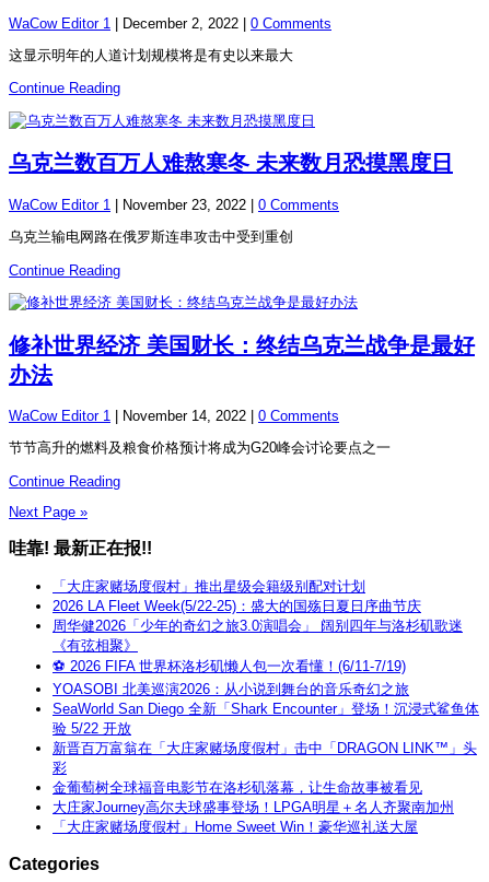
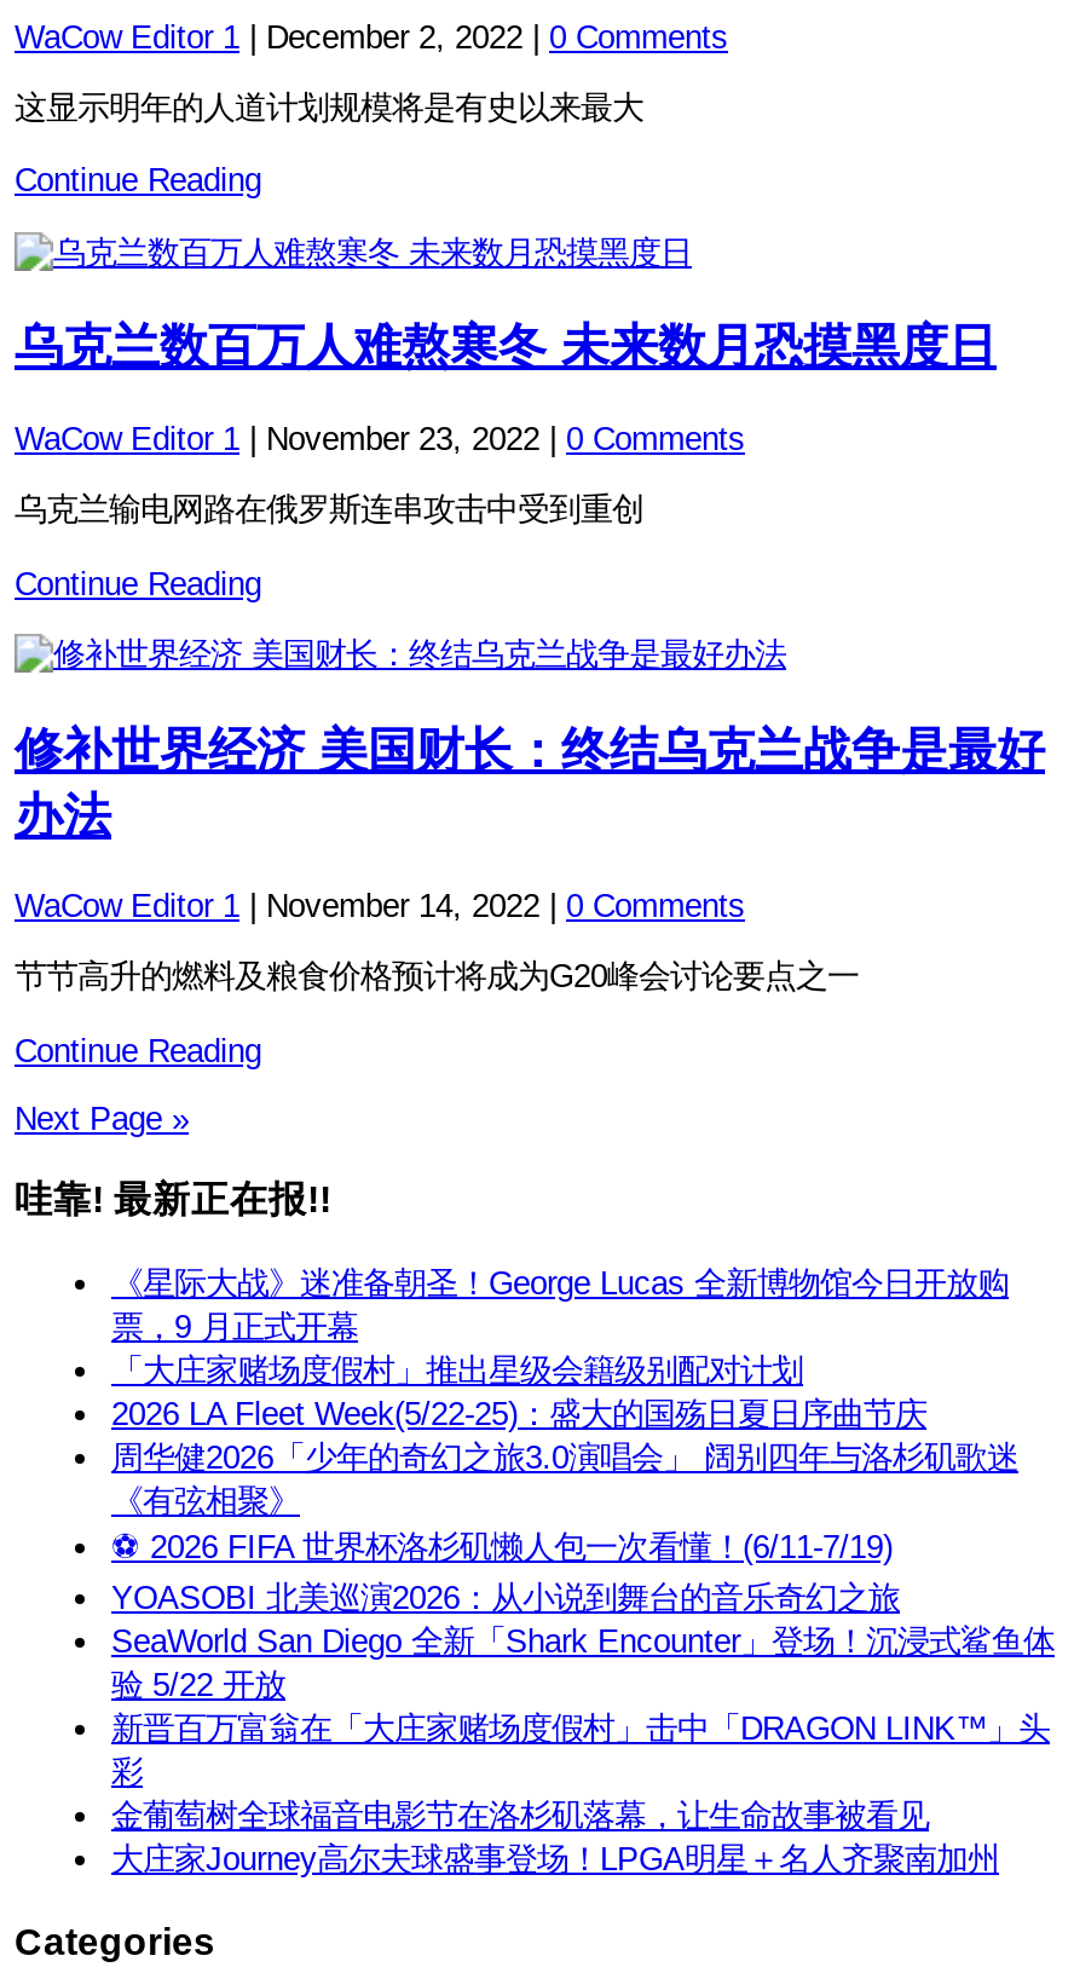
+ 《星际大战》迷准备朝圣！George Lucas 全新博物馆今日开放购
+ 票，9 月正式开幕

moved down: 「大庄家赌场度假村」推出星级会籍级别配对计划 | 2026 LA Fleet Week(5/22-25)：盛大的国殇日夏日序曲节庆 | 周华健2026「少年的奇幻之旅3.0演唱会」 阔别四年与洛杉矶歌迷 | ... | 金葡萄树全球福音电影节在洛杉矶落幕，让生命故事被看见 | 大庄家Journey高尔夫球盛事登场！LPGA明星＋名人齐聚南加州

- 「大庄家赌场度假村」Home Sweet Win！豪华巡礼送大屋
